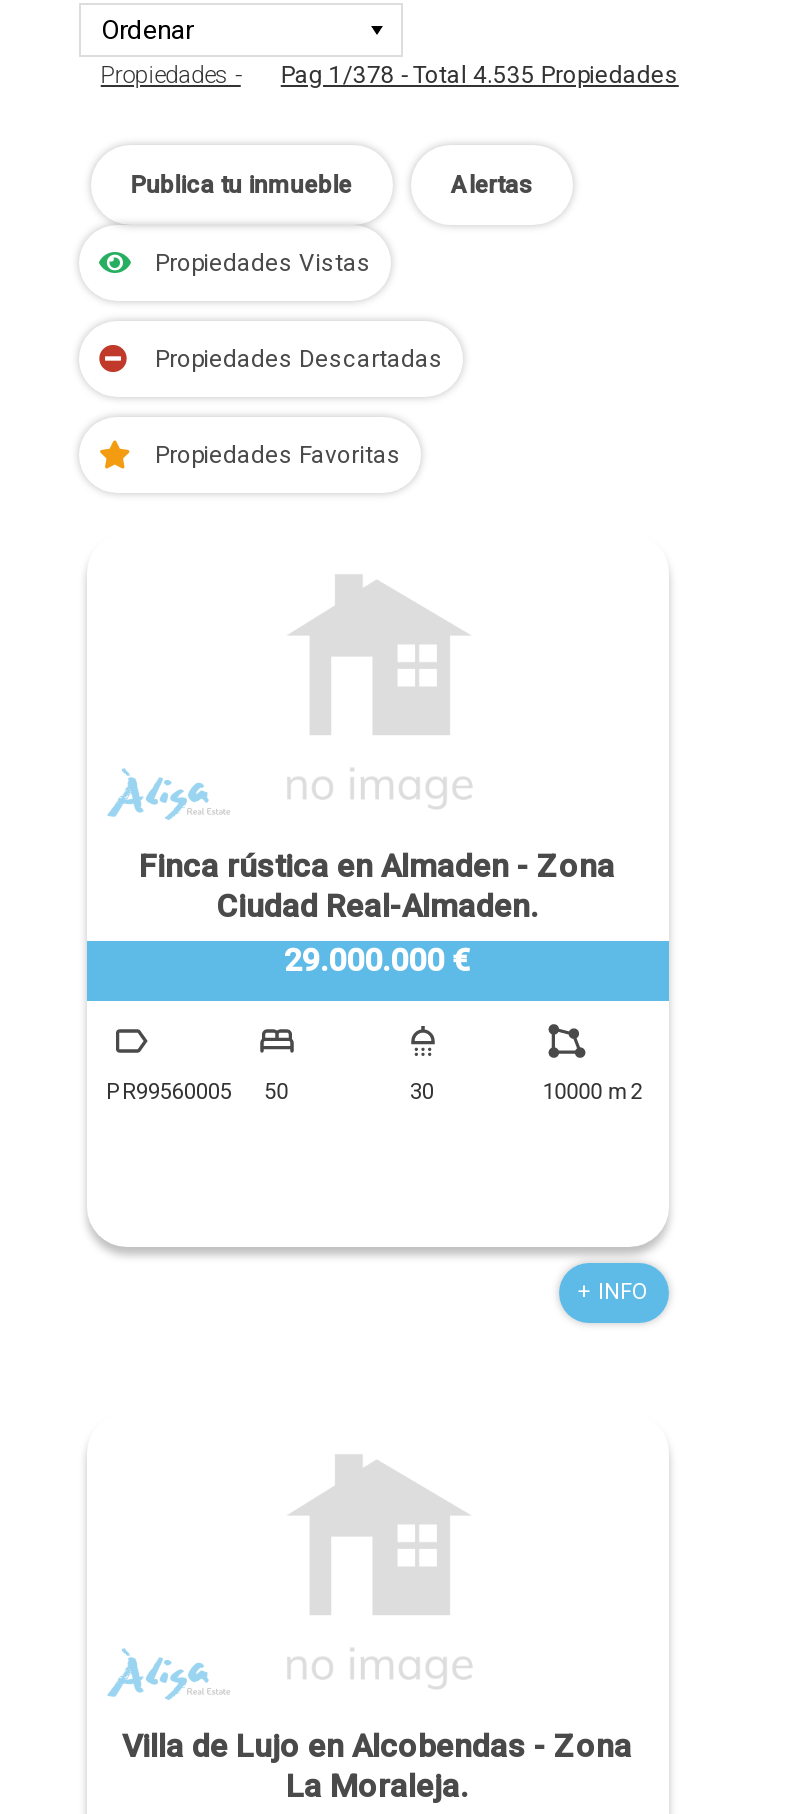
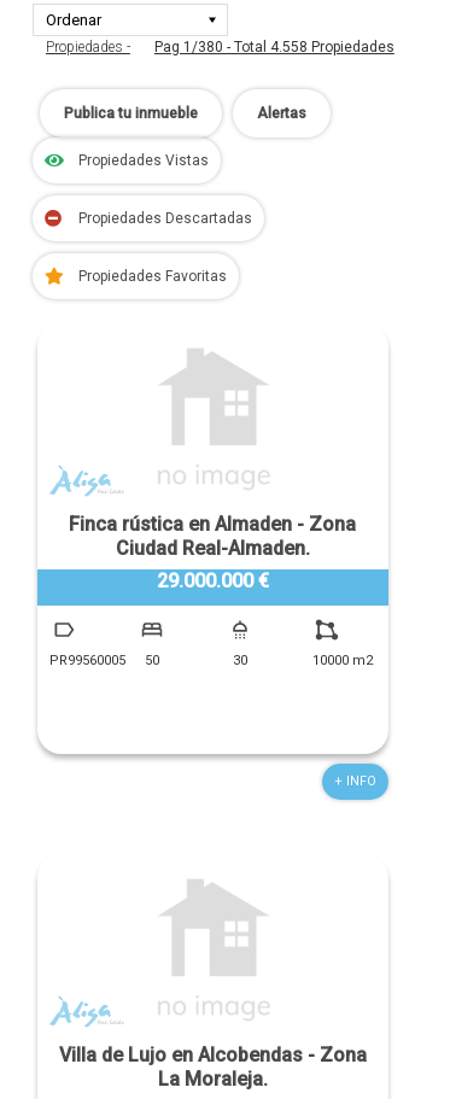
- Pag 1/378 - Total 4.535 Propiedades
+ Pag 1/380 - Total 4.558 Propiedades
